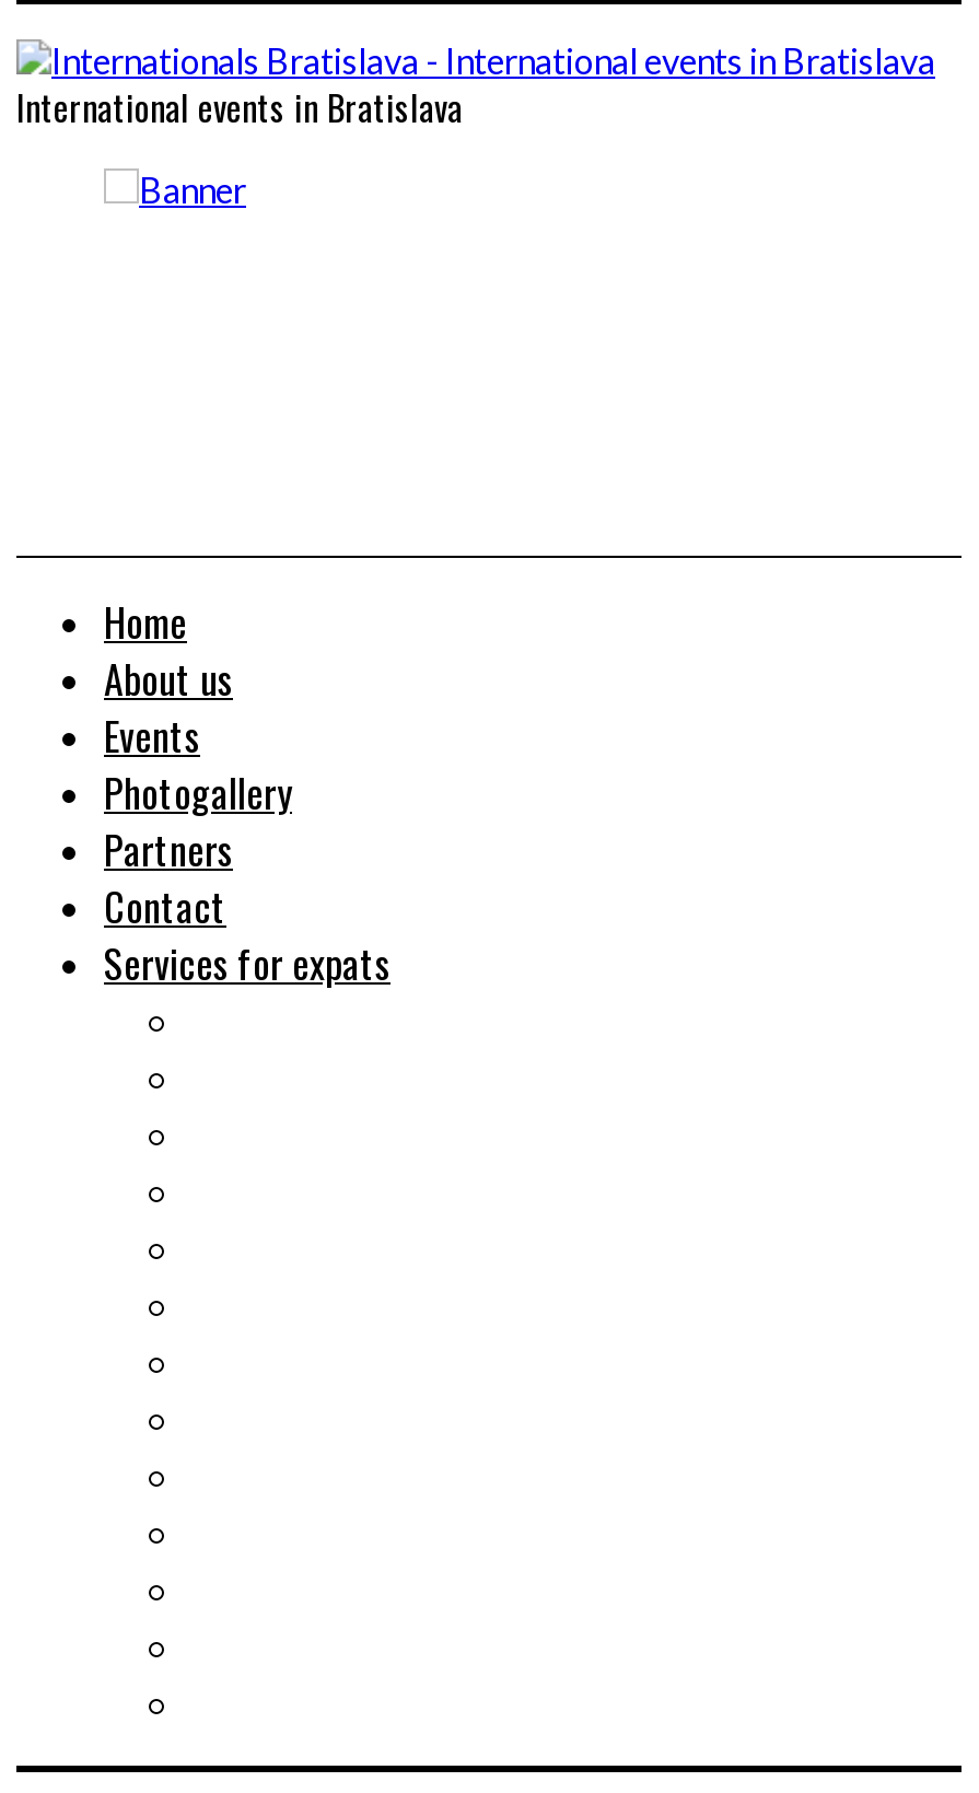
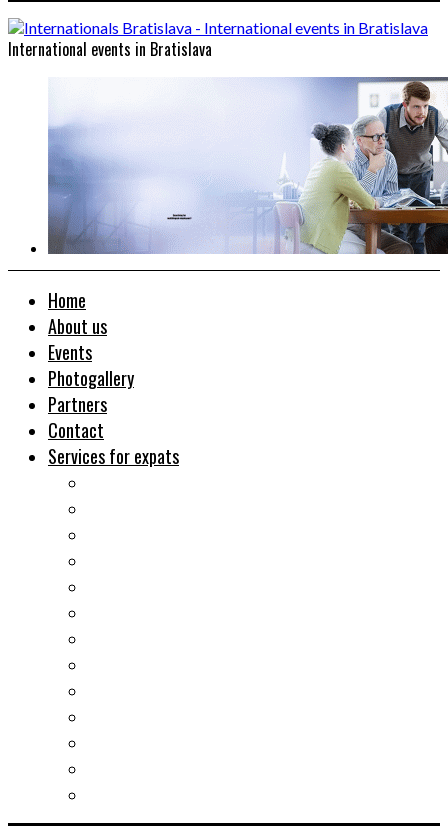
+ [image]
